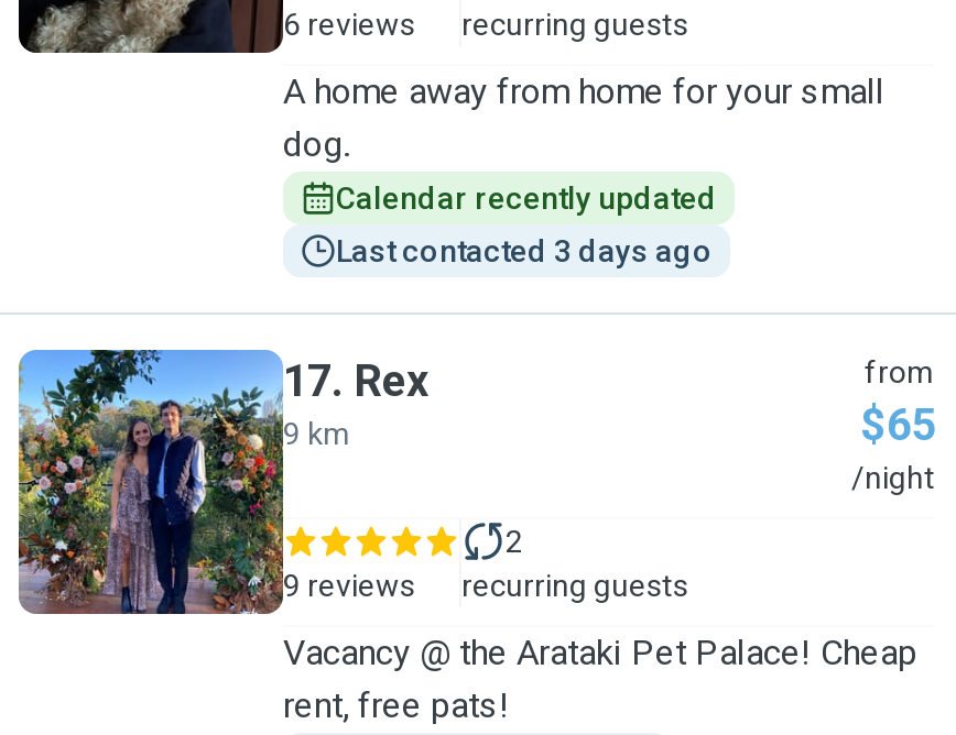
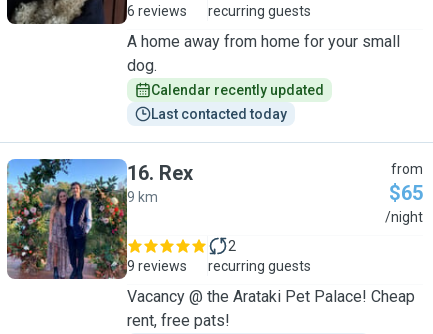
- Last contacted 3 days ago
+ Last contacted today

- 17. Rex
+ 16. Rex
